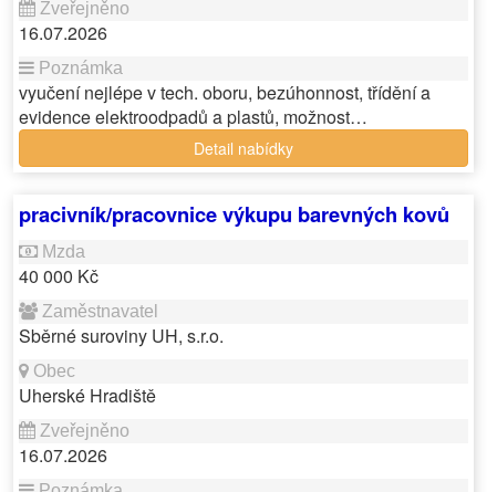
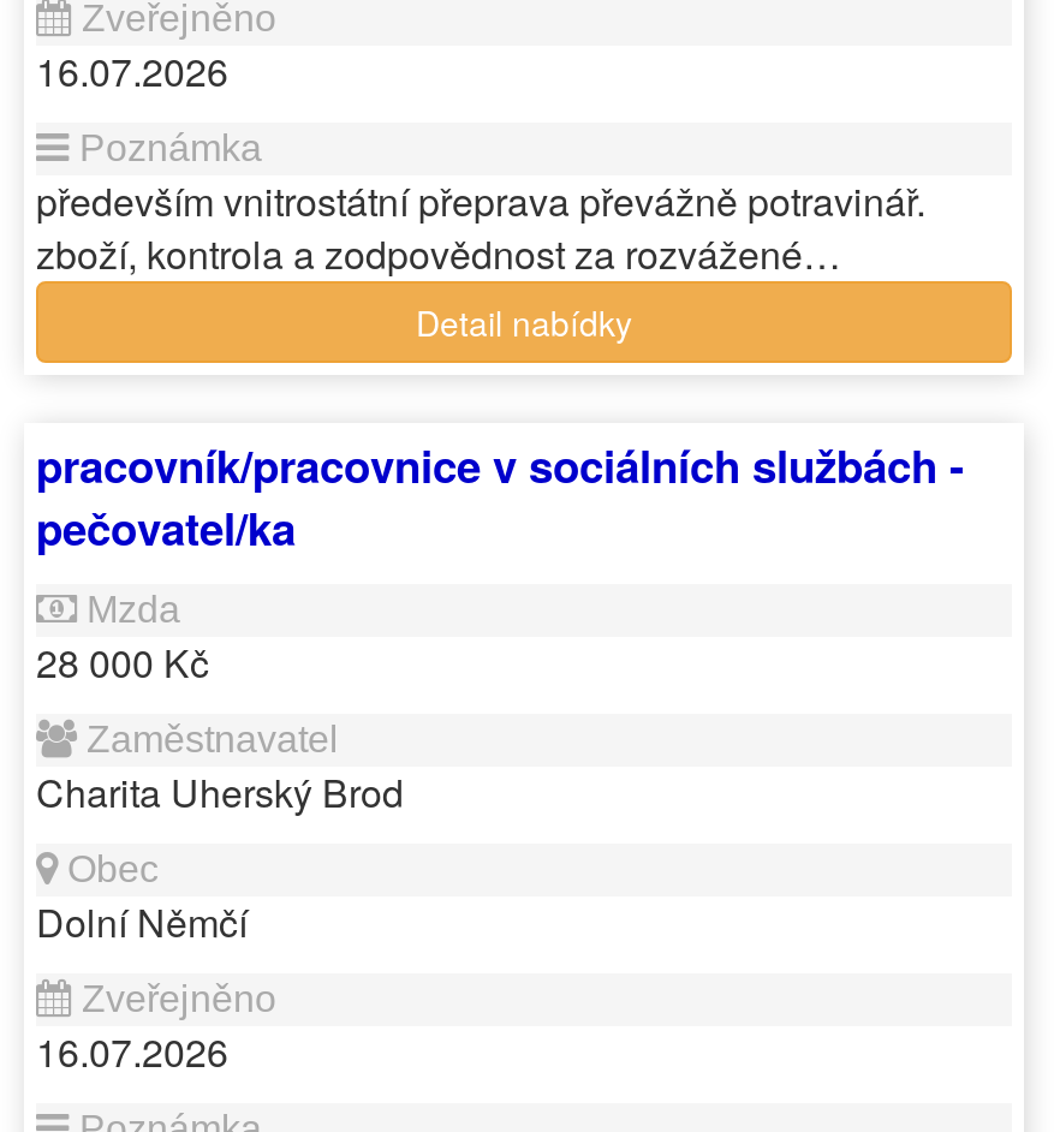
- vyučení nejlépe v tech. oboru, bezúhonnost, třídění a
- evidence elektroodpadů a plastů, možnost…
+ především vnitrostátní přeprava převážně potravinář.
+ zboží, kontrola a zodpovědnost za rozvážené…

- pracivník/pracovnice výkupu barevných kovů
+ pracovník/pracovnice v sociálních službách -
+ pečovatel/ka

- 40 000 Kč
+ 28 000 Kč

- Sběrné suroviny UH, s.r.o.
+ Charita Uherský Brod

- Uherské Hradiště
+ Dolní Němčí
